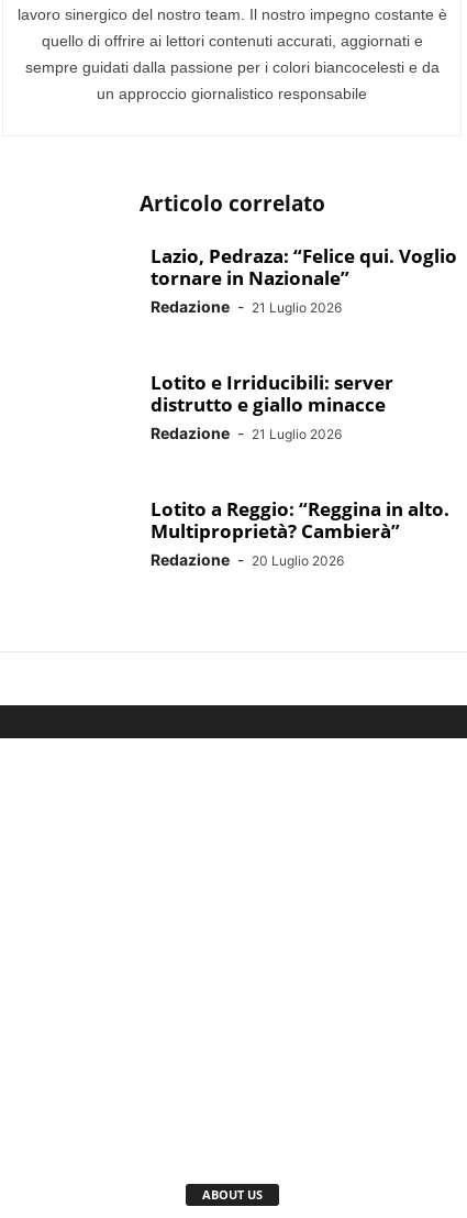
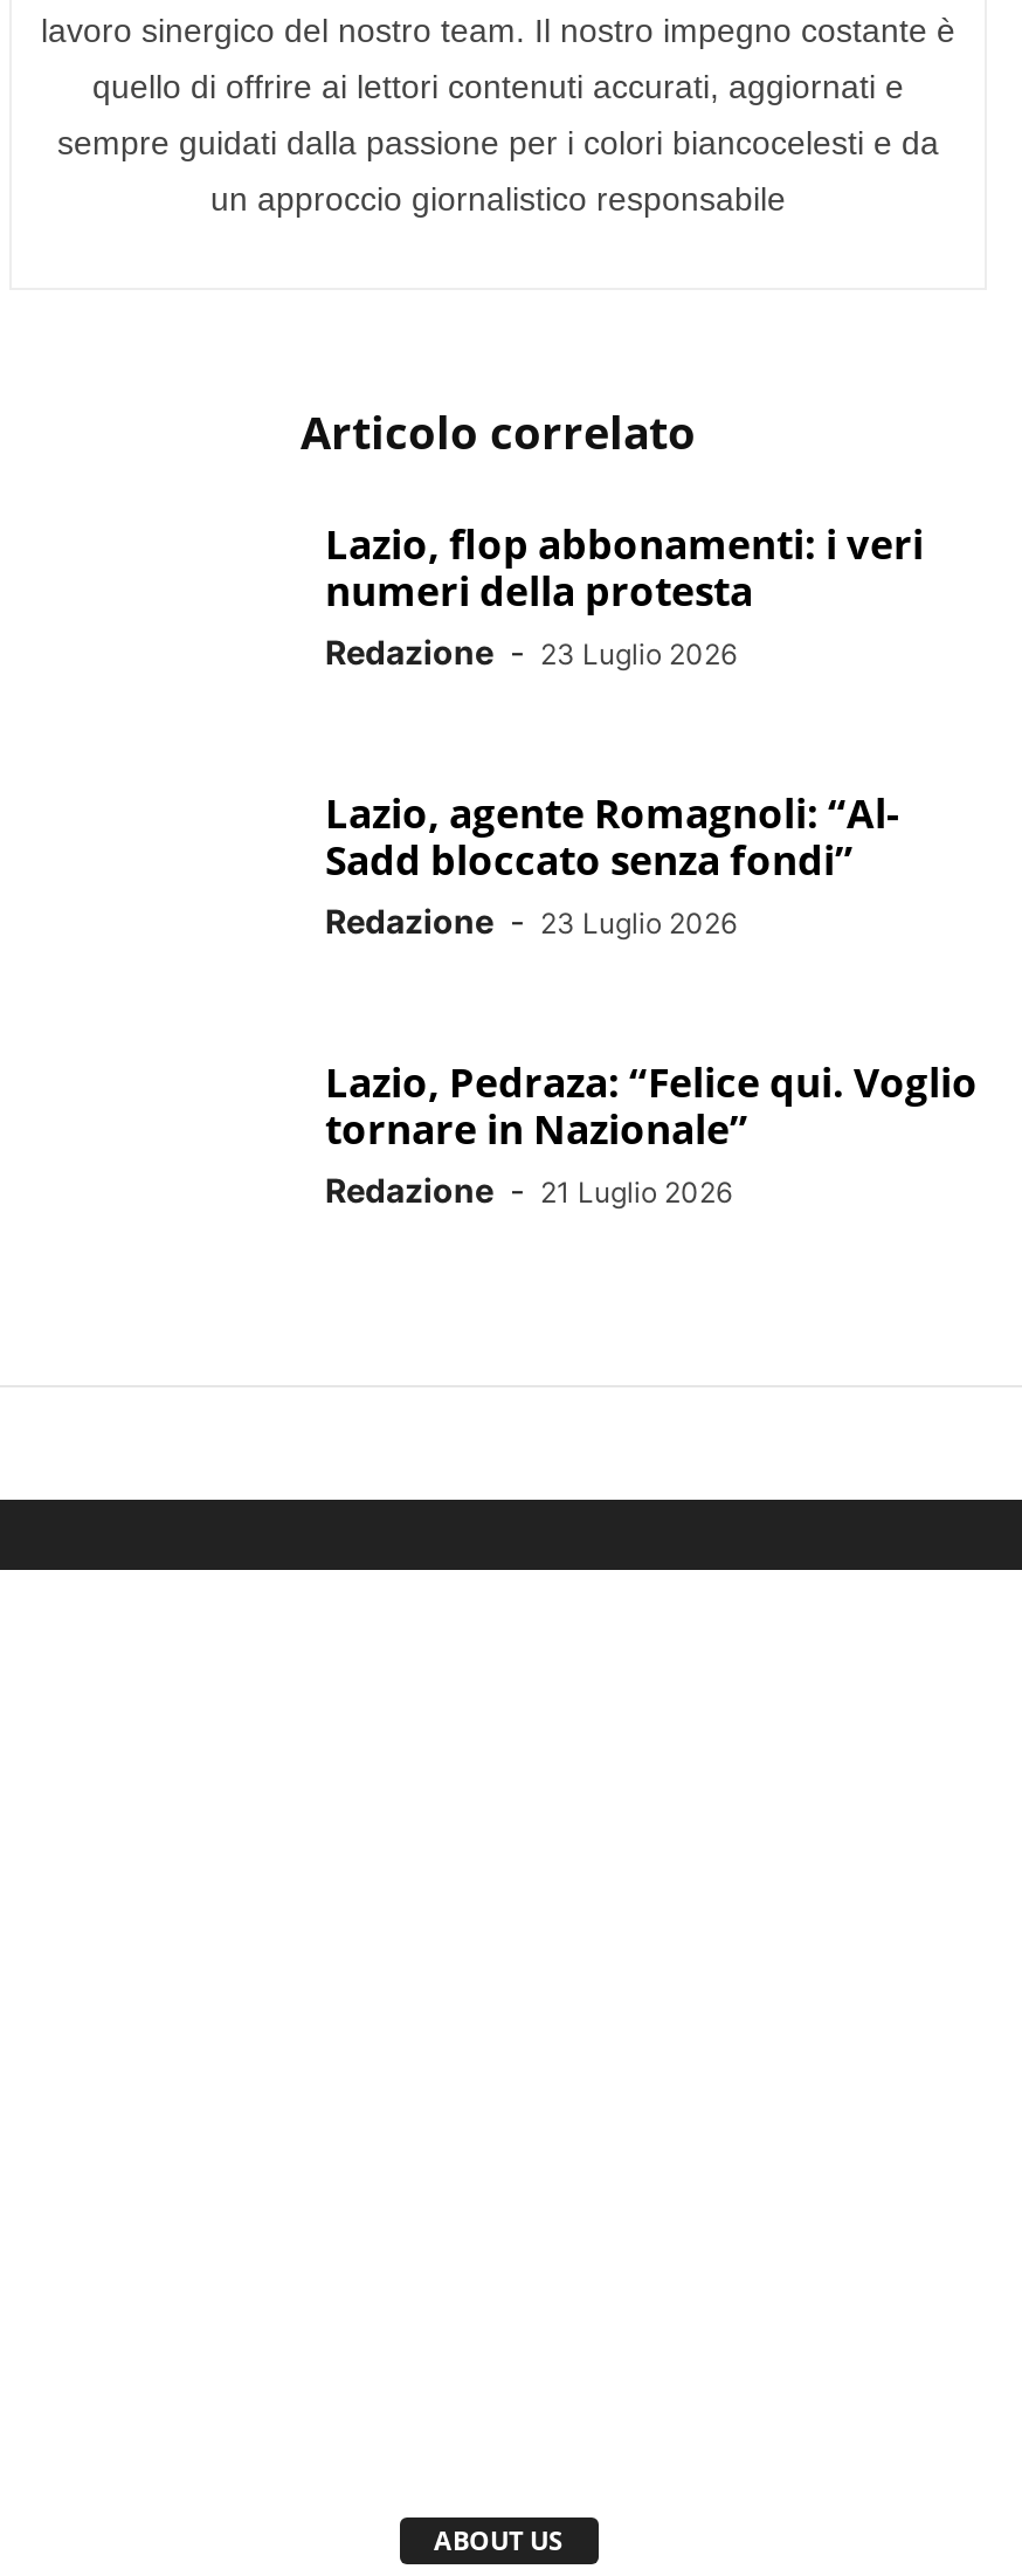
+ Lazio, flop abbonamenti: i veri
+ numeri della protesta
+ Redazione - 23 Luglio 2026
+ Lazio, agente Romagnoli: “Al-
+ Sadd bloccato senza fondi”
+ Redazione - 23 Luglio 2026

moved down: Lazio, Pedraza: “Felice qui. Voglio | tornare in Nazionale” | Redazione - 21 Luglio 2026

- Lotito e Irriducibili: server
- distrutto e giallo minacce
- Redazione - 21 Luglio 2026
- Lotito a Reggio: “Reggina in alto.
- Multiproprietà? Cambierà”
- Redazione - 20 Luglio 2026
